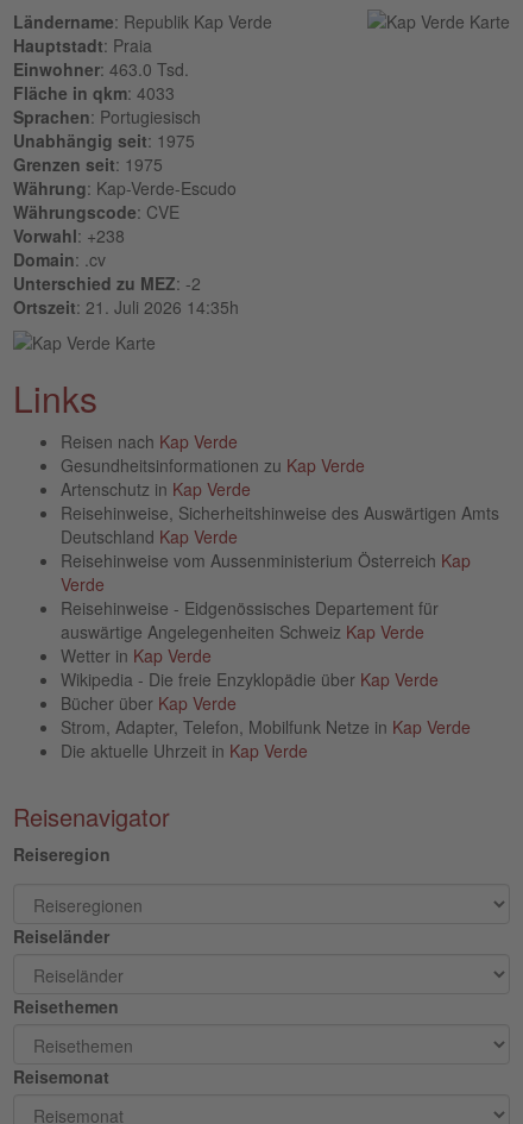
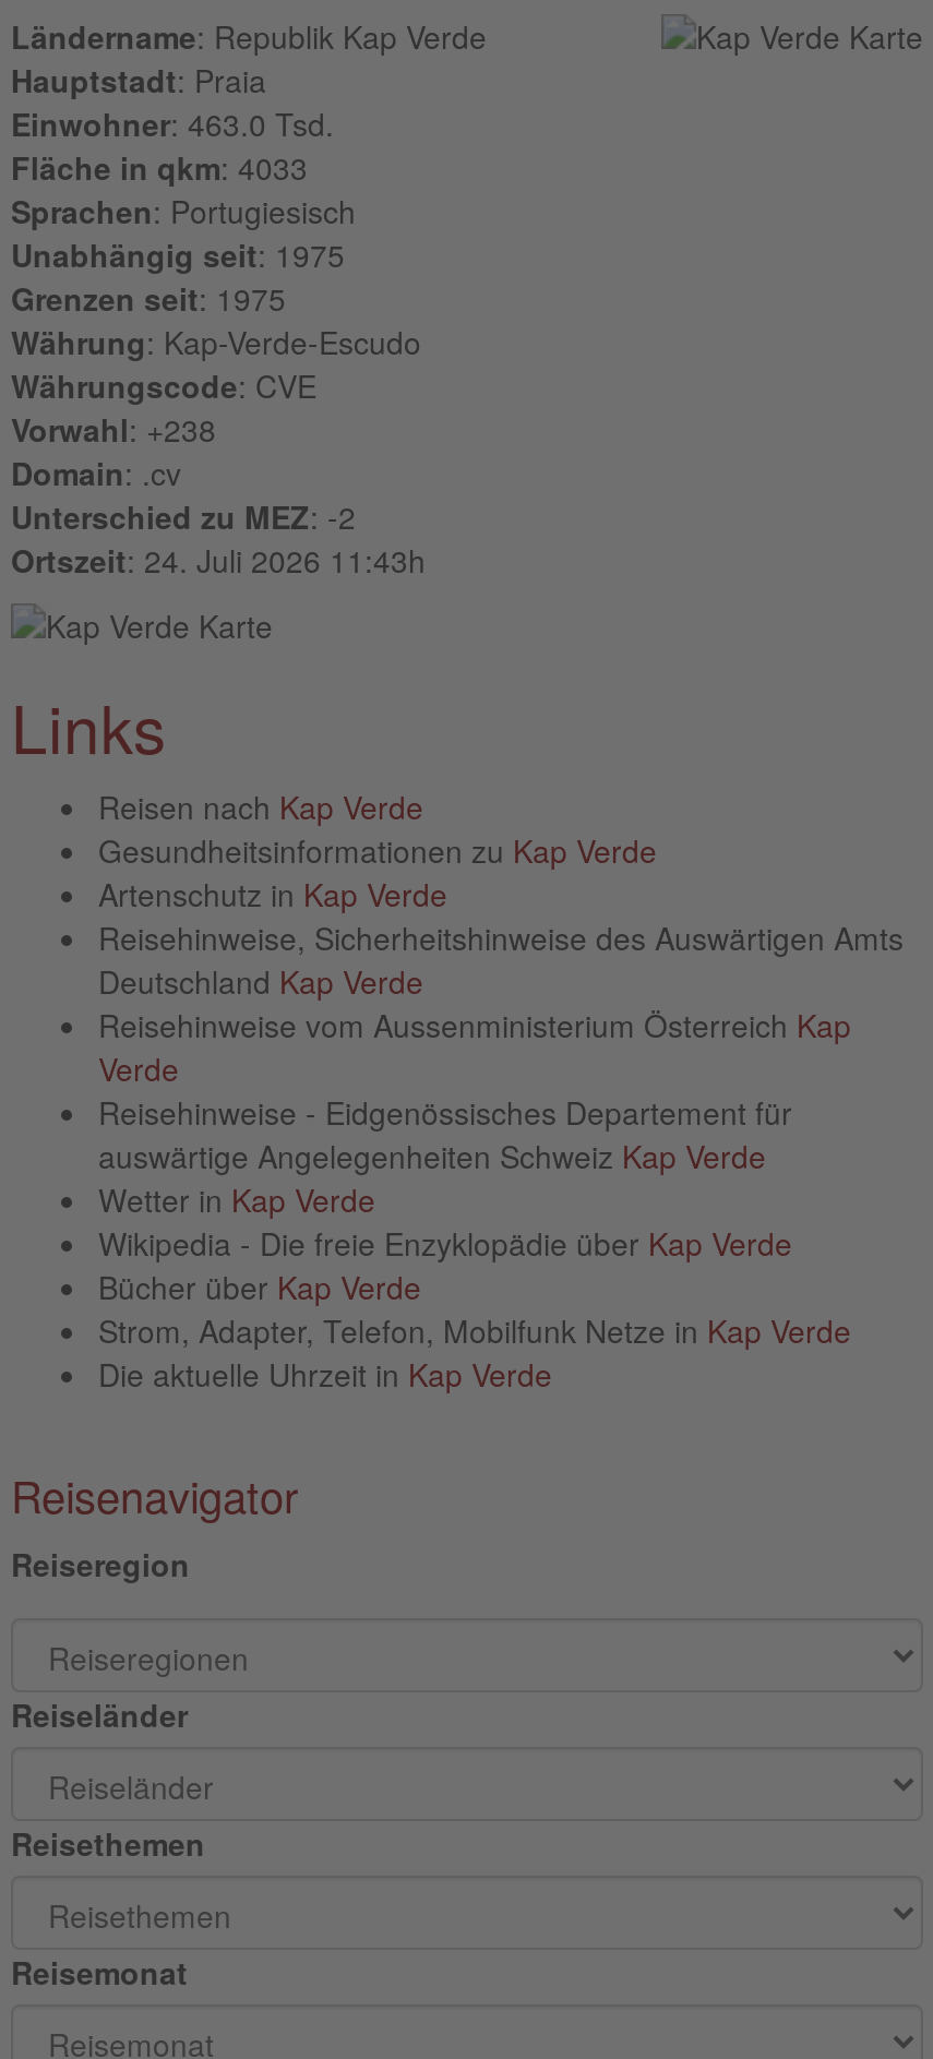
- Ortszeit: 21. Juli 2026 14:35h
+ Ortszeit: 24. Juli 2026 11:43h
